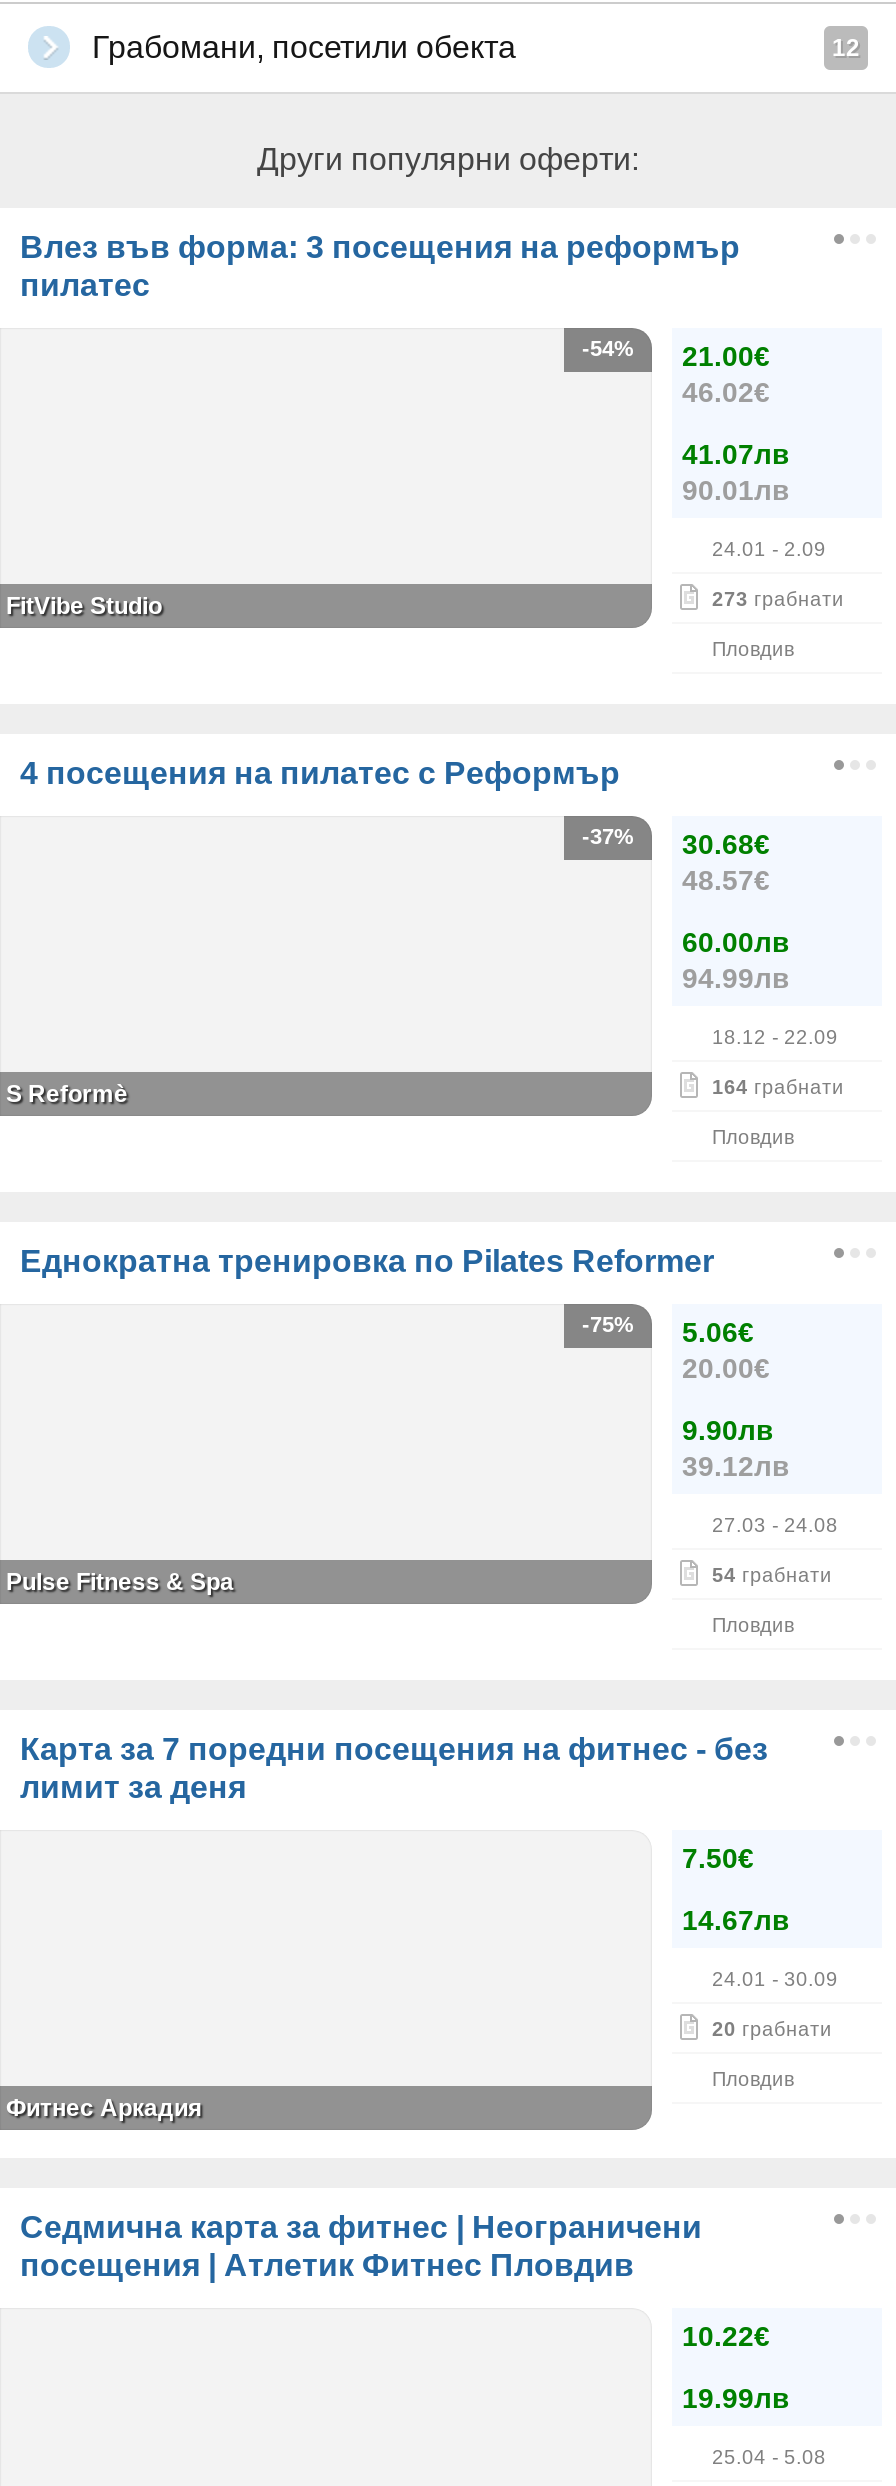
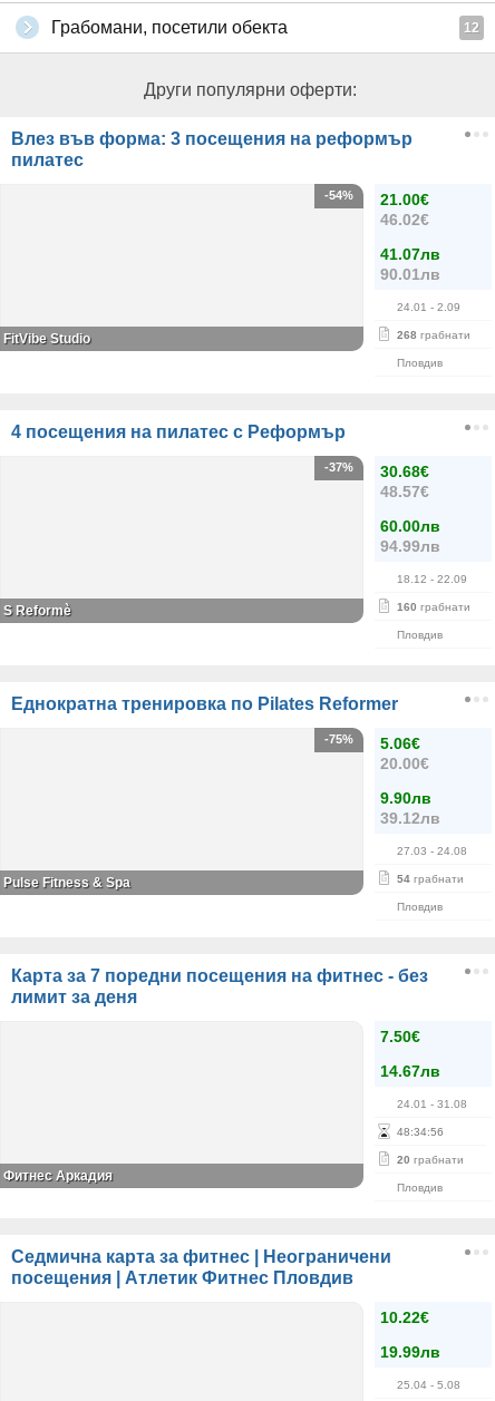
- 273 грабнати
+ 268 грабнати

- 164 грабнати
+ 160 грабнати

- 24.01 - 30.09
+ 24.01 - 31.08
+ 48: 34: 56
